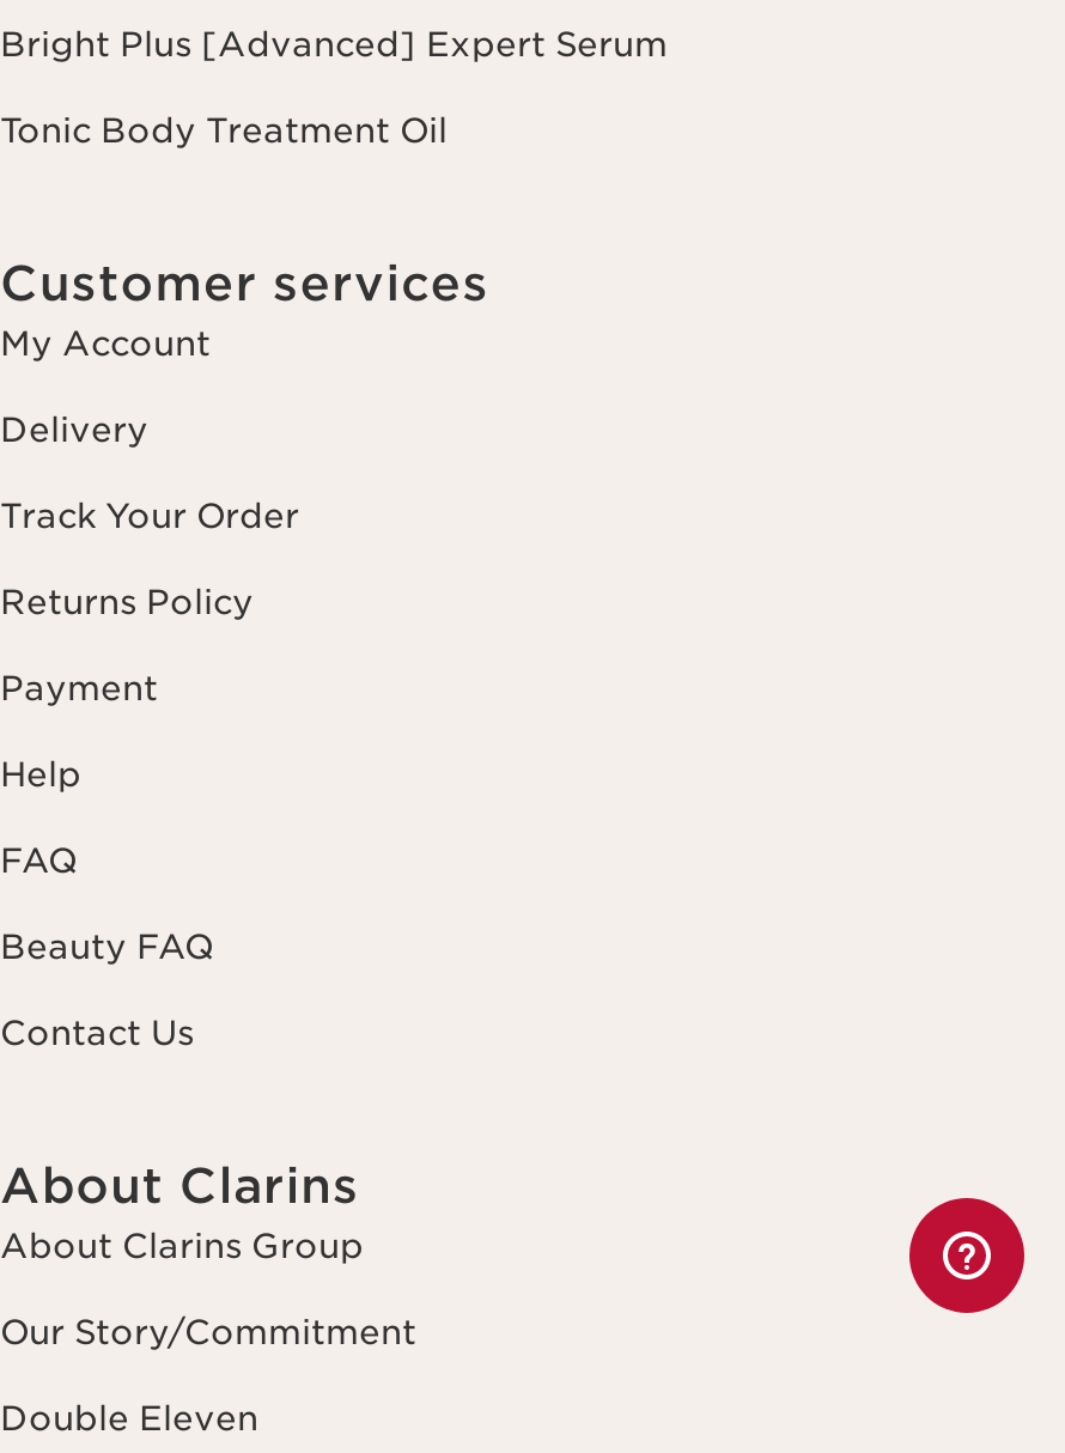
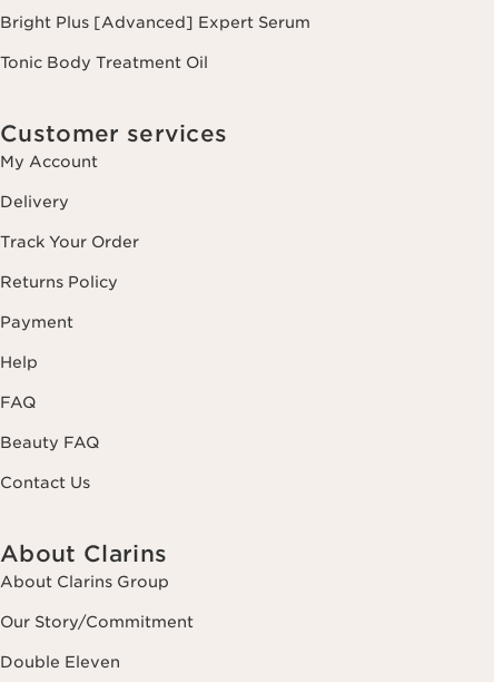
- [image]
